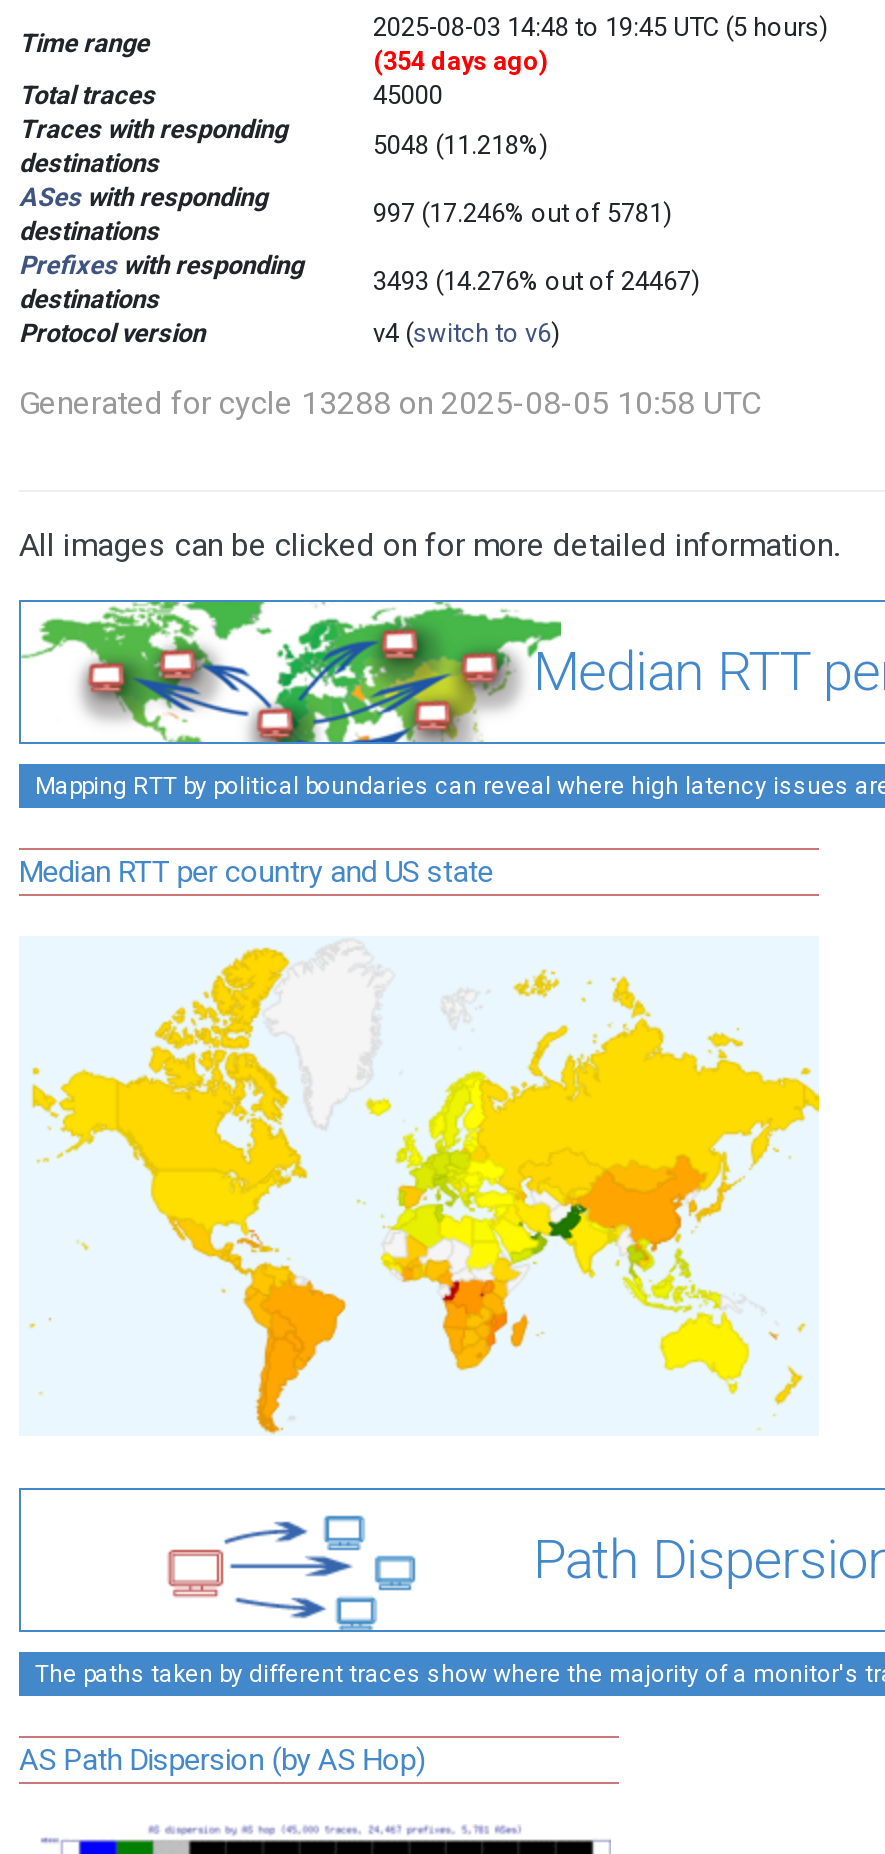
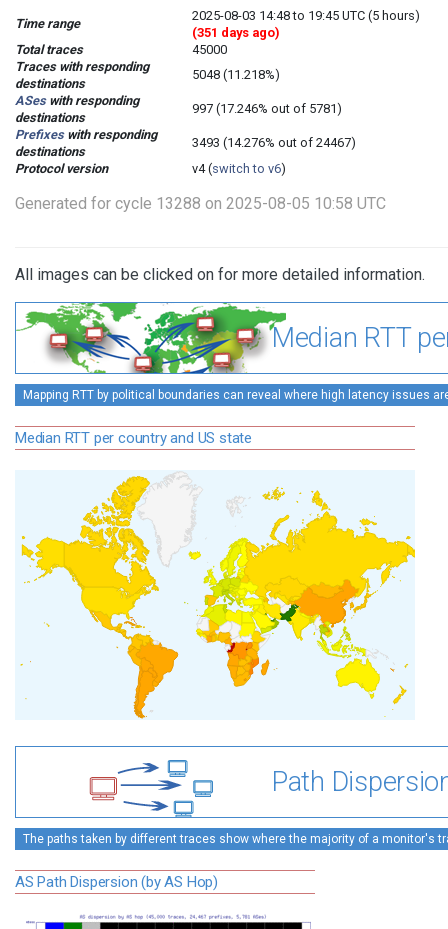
- (354 days ago)
+ (351 days ago)
